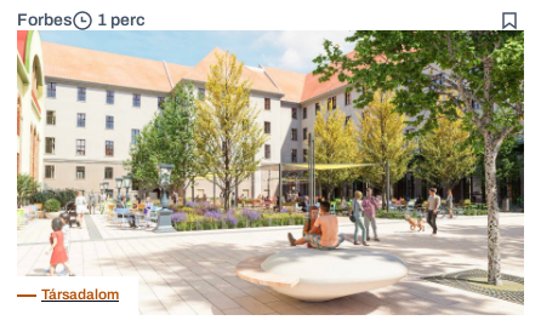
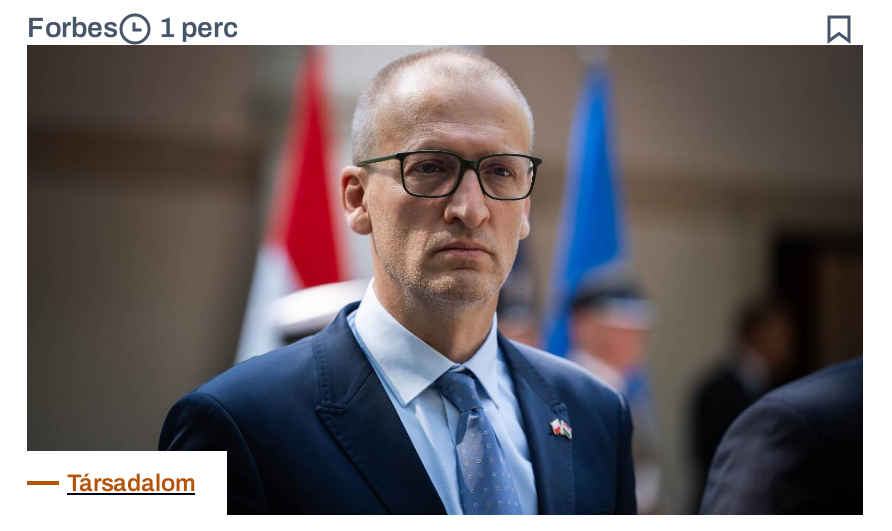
- [image]
+ [image]
